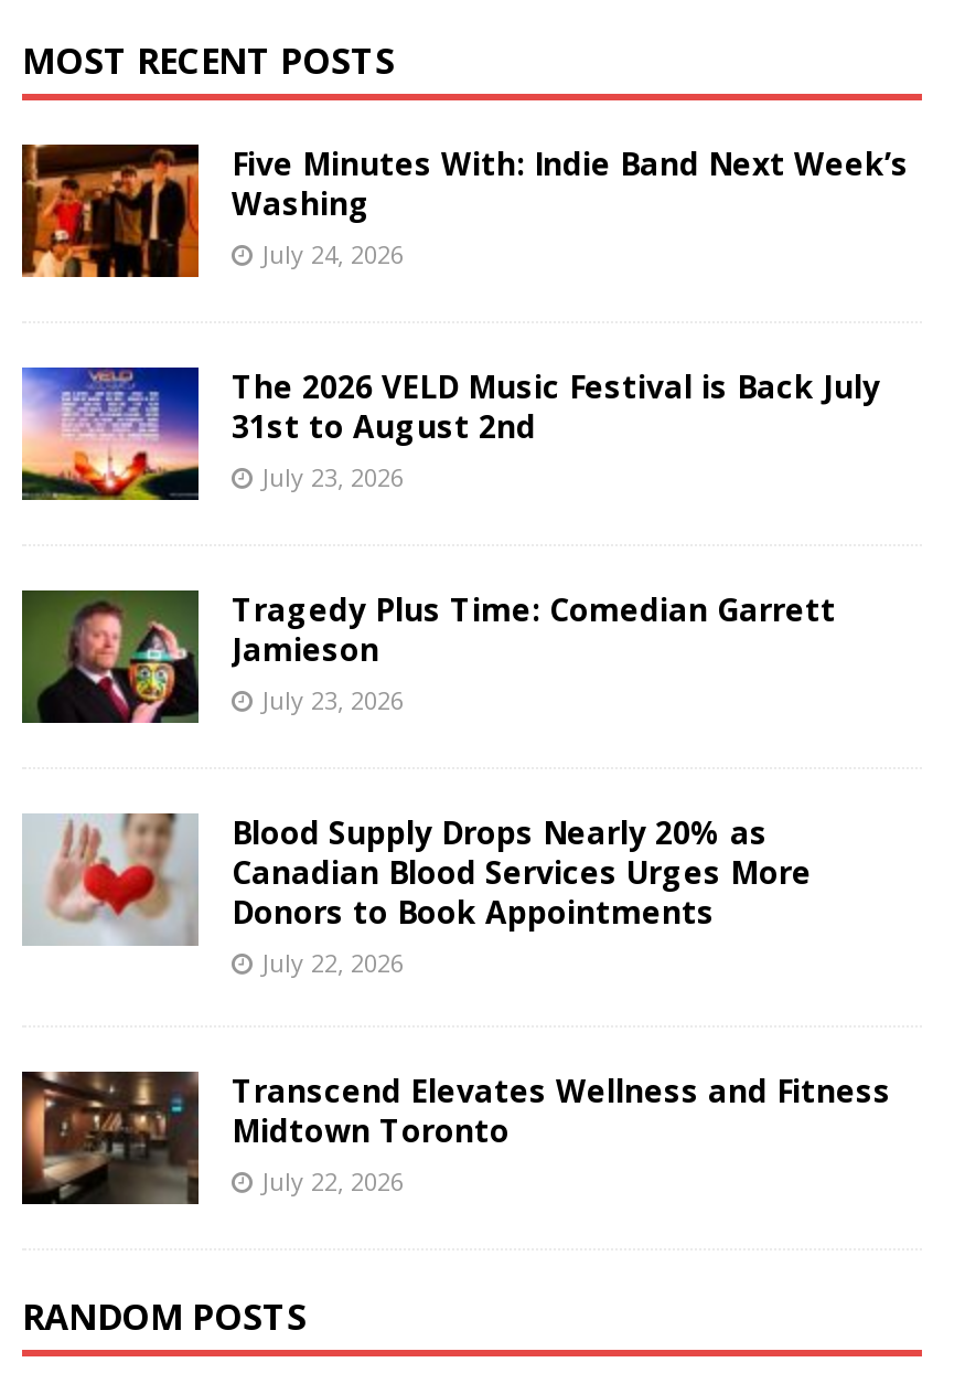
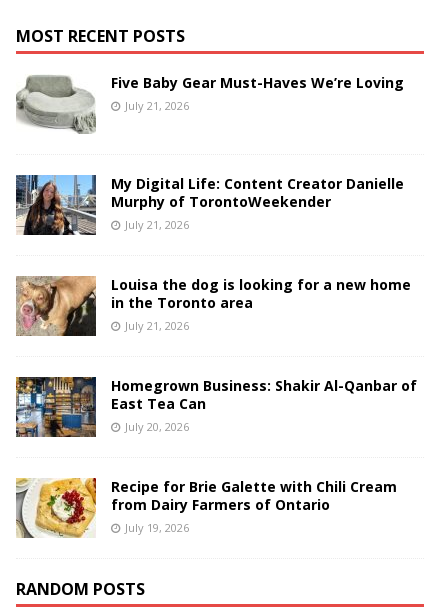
- [image]
- Five Minutes With: Indie Band Next Week’s
- Washing
- July 24, 2026
+ [image]
+ Five Baby Gear Must-Haves We’re Loving
+ July 21, 2026

- [image]
- The 2026 VELD Music Festival is Back July
- 31st to August 2nd
- July 23, 2026
+ [image]
+ My Digital Life: Content Creator Danielle
+ Murphy of TorontoWeekender
+ July 21, 2026

- [image]
- Tragedy Plus Time: Comedian Garrett
- Jamieson
- July 23, 2026
+ [image]
+ Louisa the dog is looking for a new home
+ in the Toronto area
+ July 21, 2026

- [image]
- Blood Supply Drops Nearly 20% as
- Canadian Blood Services Urges More
- Donors to Book Appointments
- July 22, 2026
+ [image]
+ Homegrown Business: Shakir Al-Qanbar of
+ East Tea Can
+ July 20, 2026

- [image]
- Transcend Elevates Wellness and Fitness
- Midtown Toronto
- July 22, 2026
+ [image]
+ Recipe for Brie Galette with Chili Cream
+ from Dairy Farmers of Ontario
+ July 19, 2026
